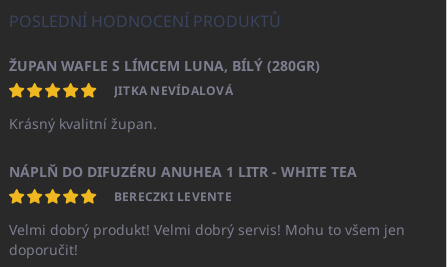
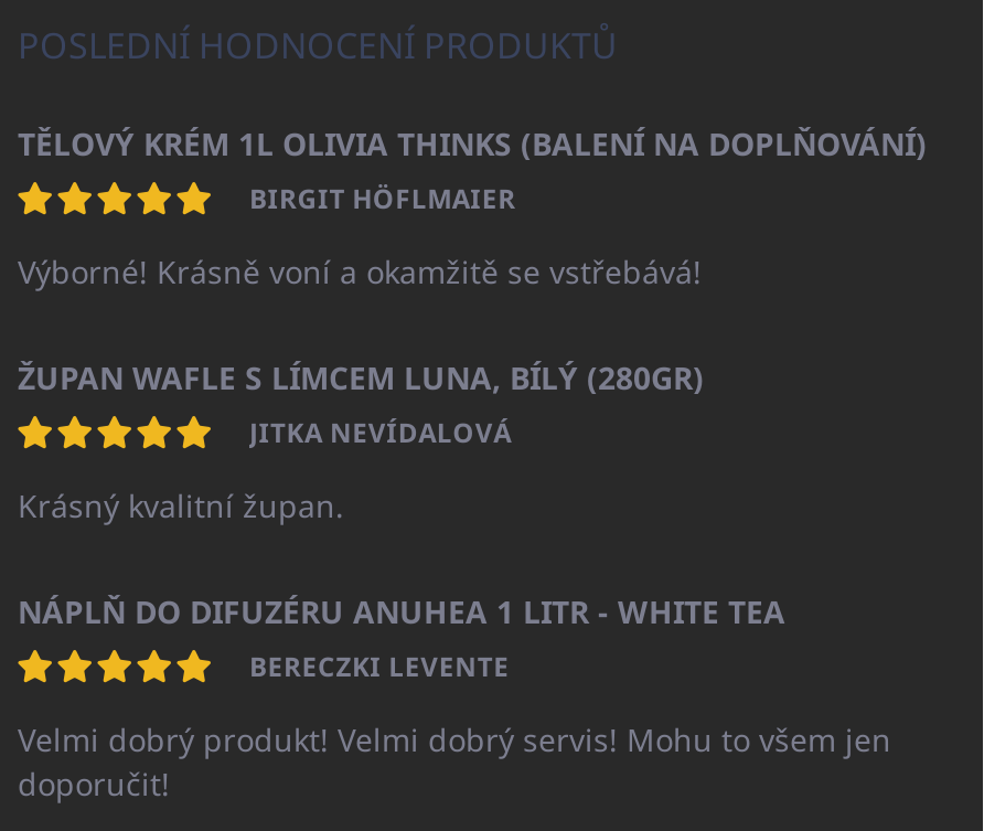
+ TĚLOVÝ KRÉM 1L OLIVIA THINKS (BALENÍ NA DOPLŇOVÁNÍ)
+ BIRGIT HÖFLMAIER
+ Výborné! Krásně voní a okamžitě se vstřebává!
